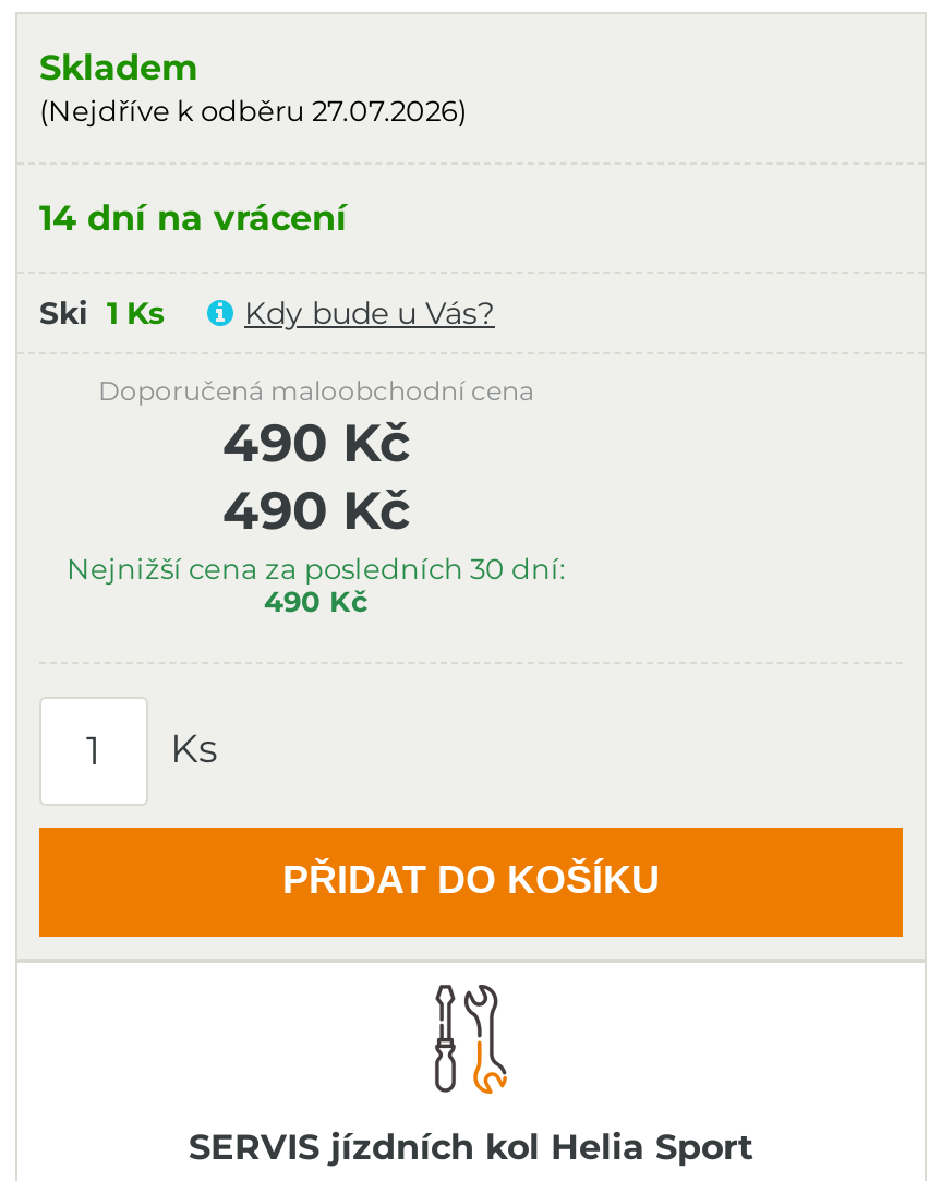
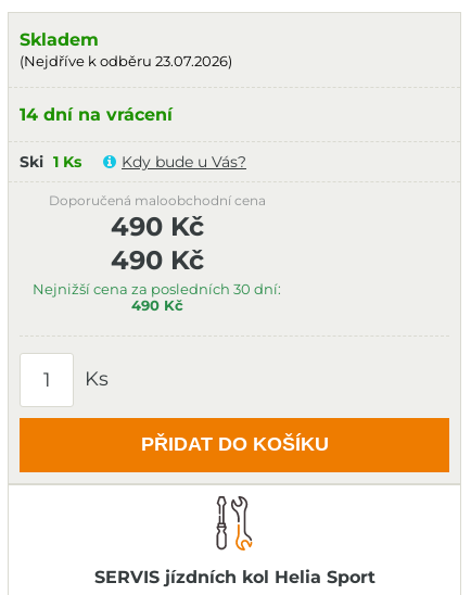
- (Nejdříve k odběru 27.07.2026)
+ (Nejdříve k odběru 23.07.2026)
